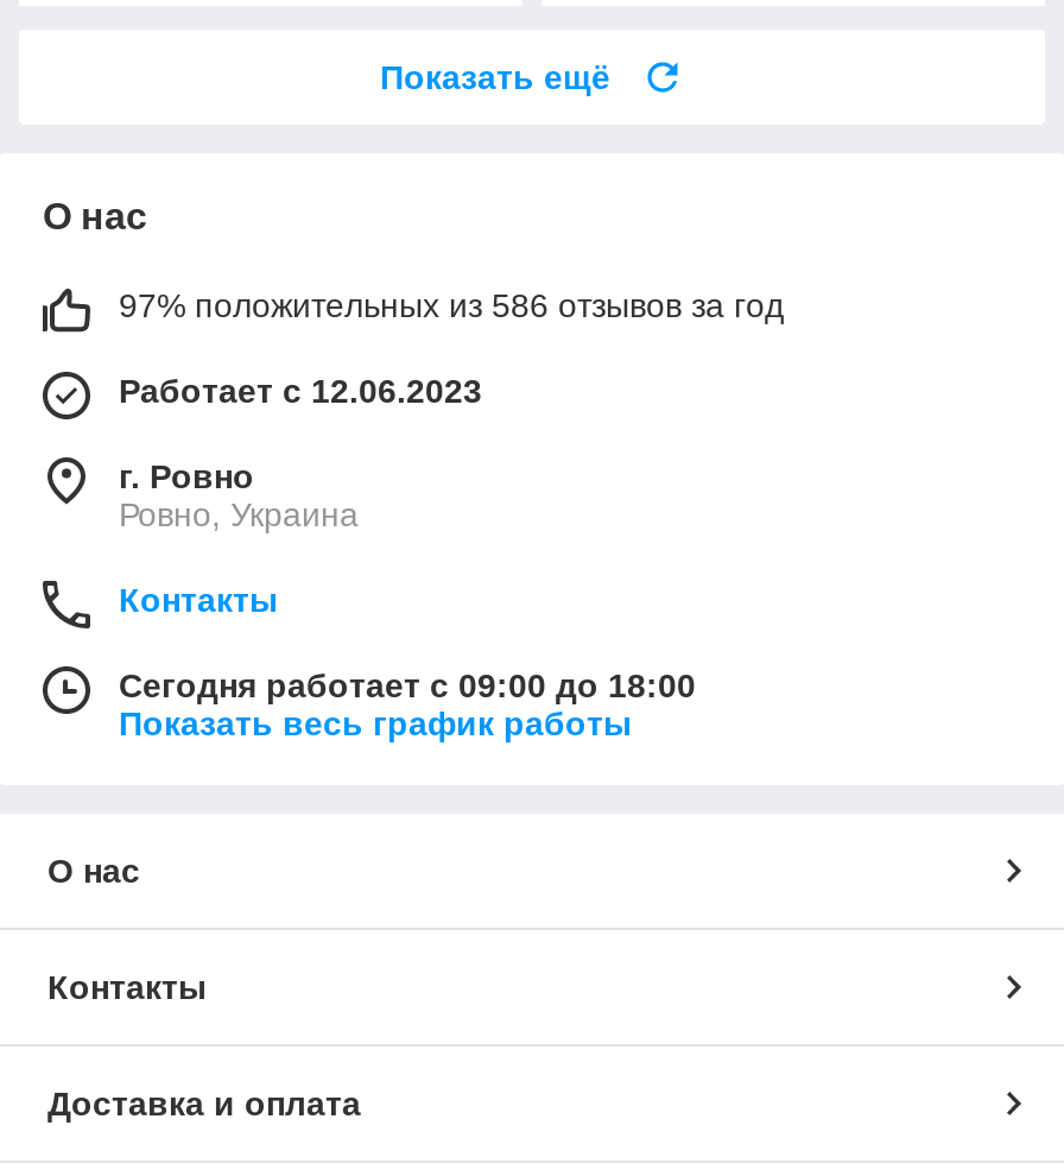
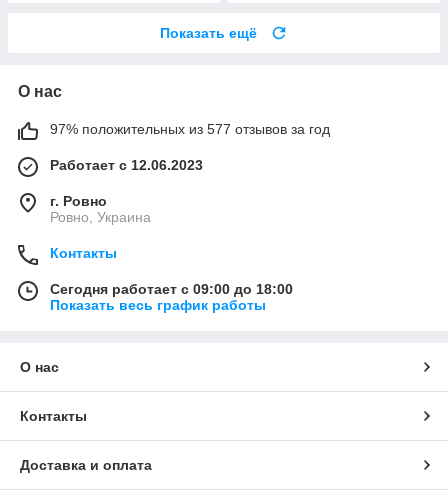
- 97% положительных из 586 отзывов за год
+ 97% положительных из 577 отзывов за год
